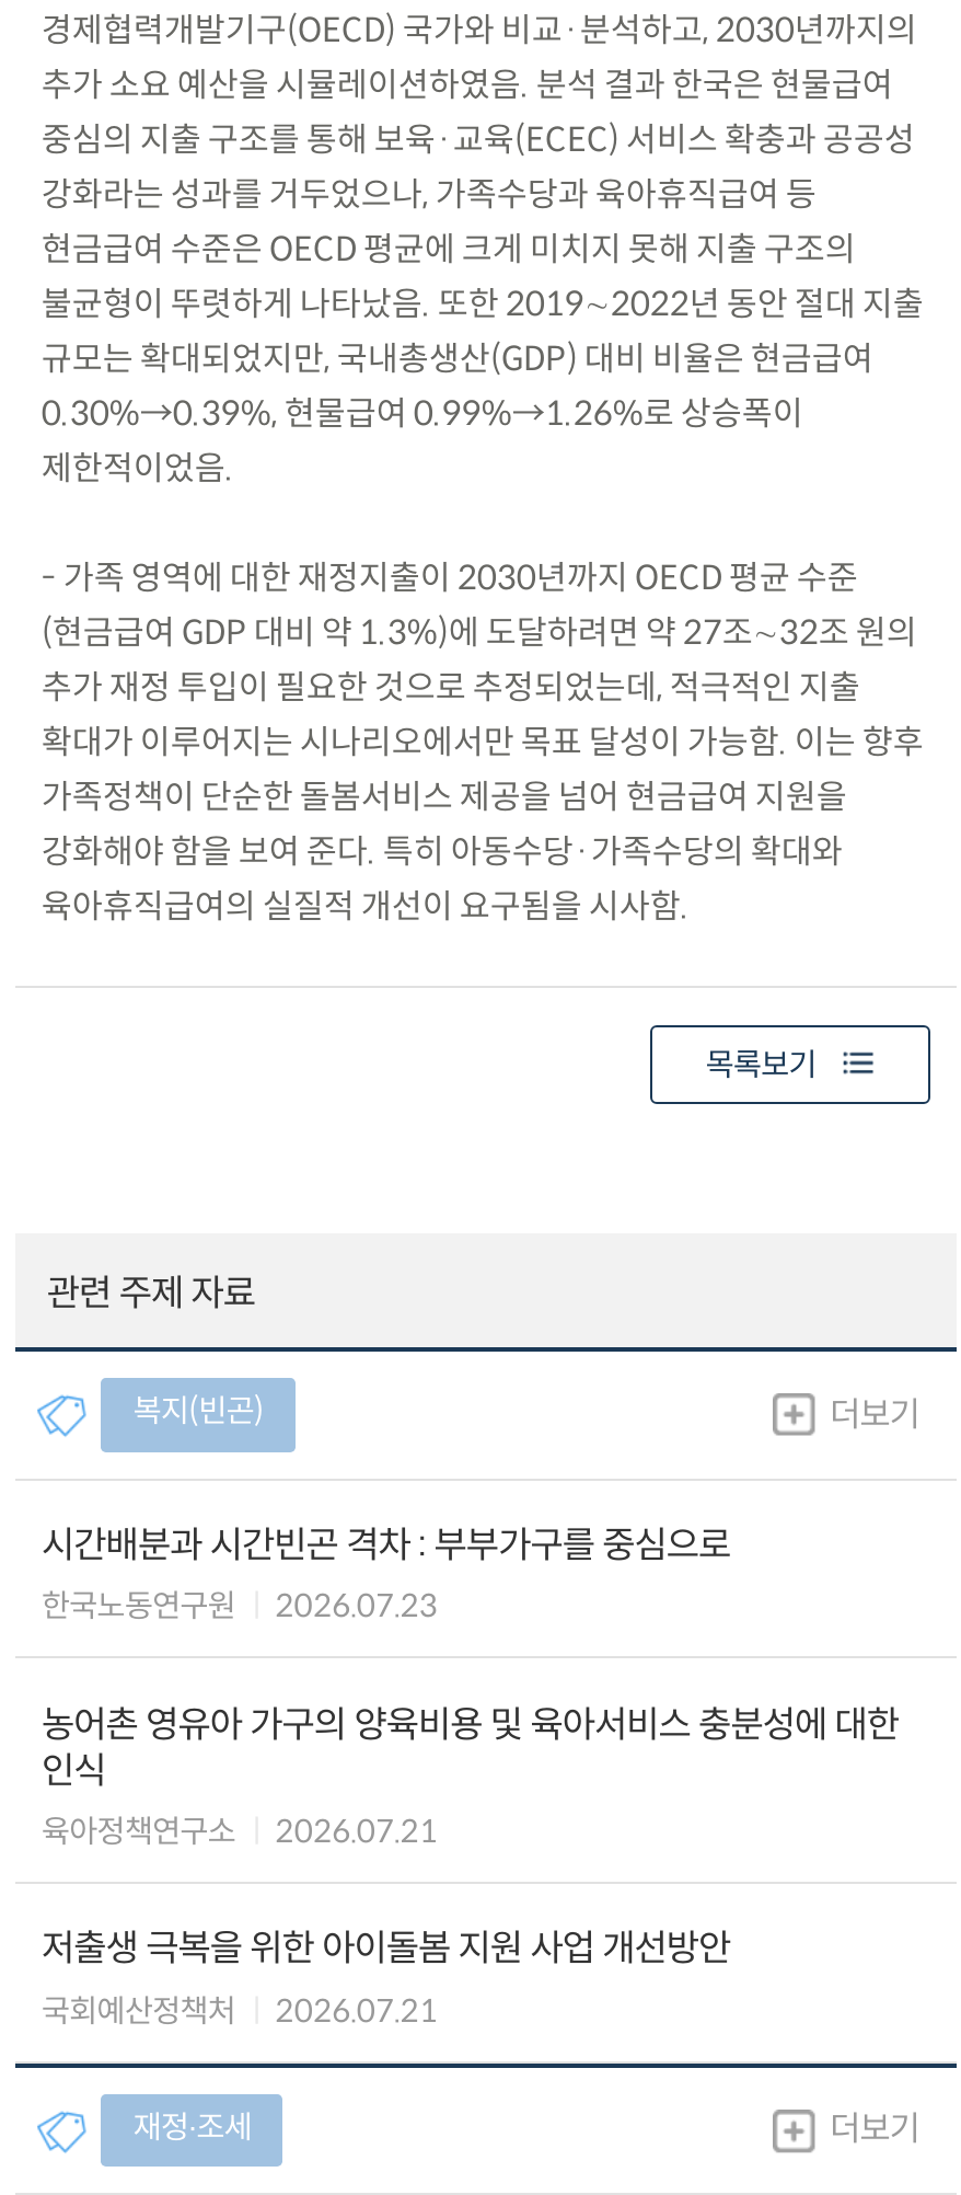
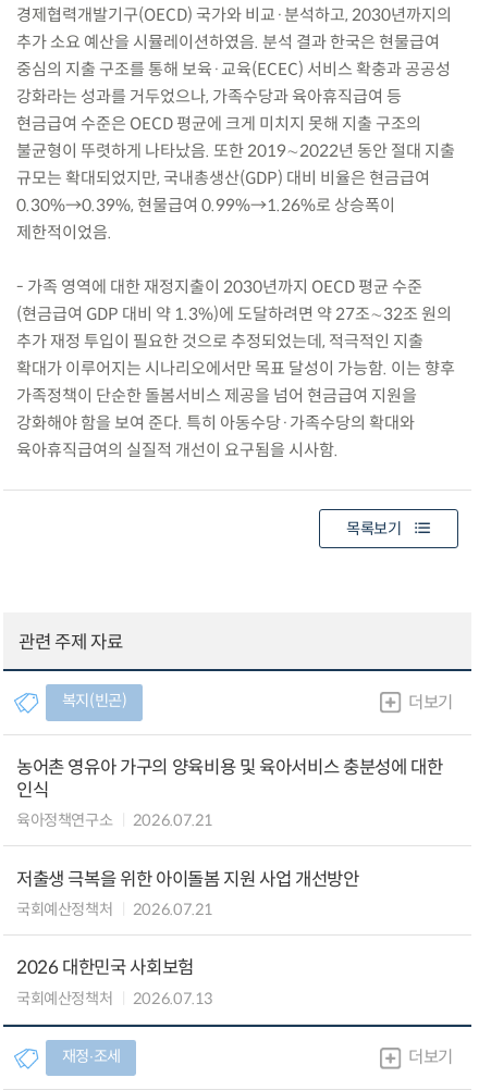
- 시간배분과 시간빈곤 격차 : 부부가구를 중심으로
- 한국노동연구원
- 2026.07.23

moved up: 농어촌 영유아 가구의 양육비용 및 육아서비스 충분성에 대한 | 인식 | 육아정책연구소 | 2026.07.21 | 저출생 극복을 위한 아이돌봄 지원 사업 개선방안 | 국회예산정책처 | 2026.07.21

+ 2026 대한민국 사회보험
+ 국회예산정책처
+ 2026.07.13
